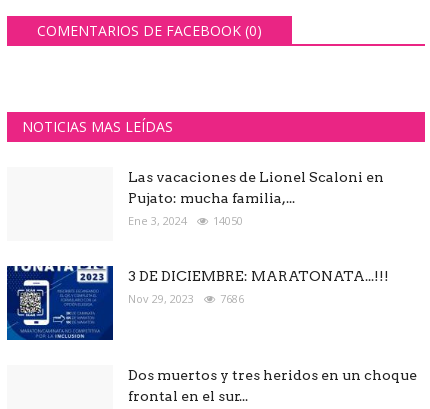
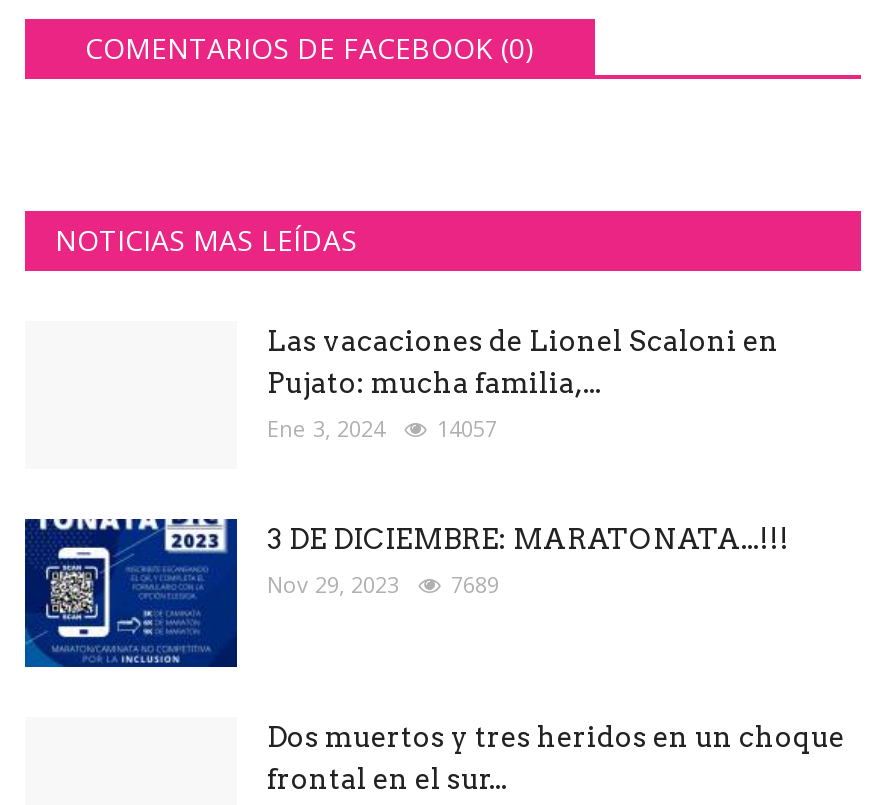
- Ene 3, 2024 14050
+ Ene 3, 2024 14057

- Nov 29, 2023 7686
+ Nov 29, 2023 7689
